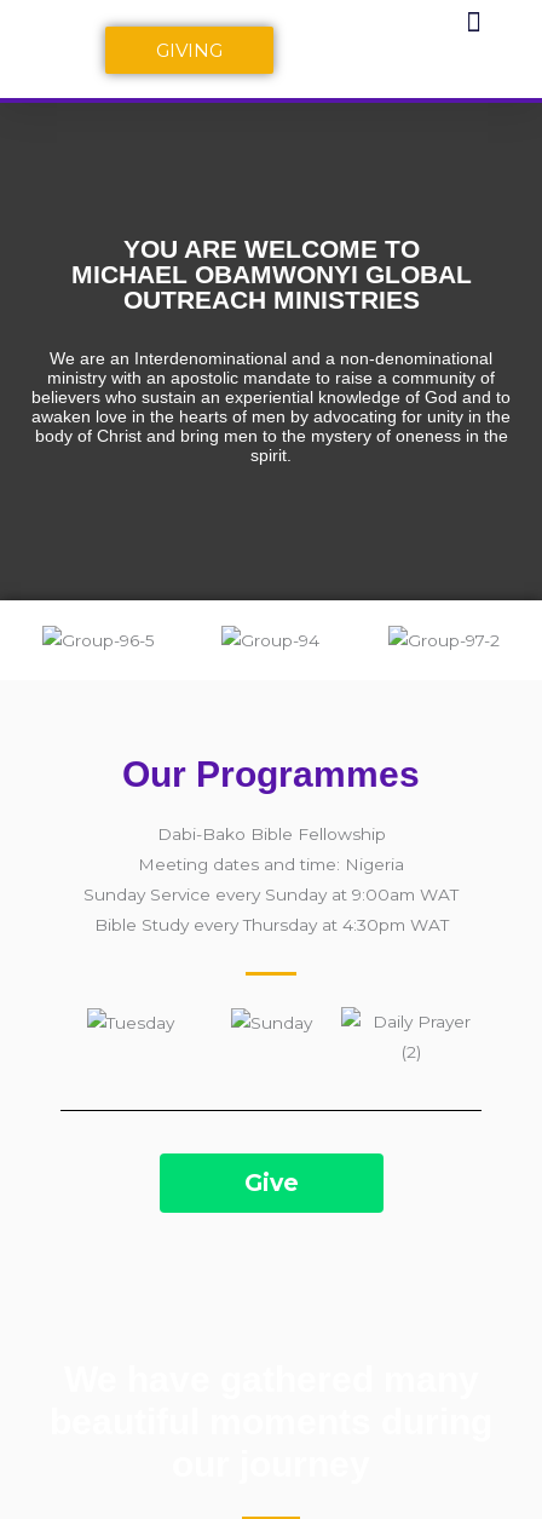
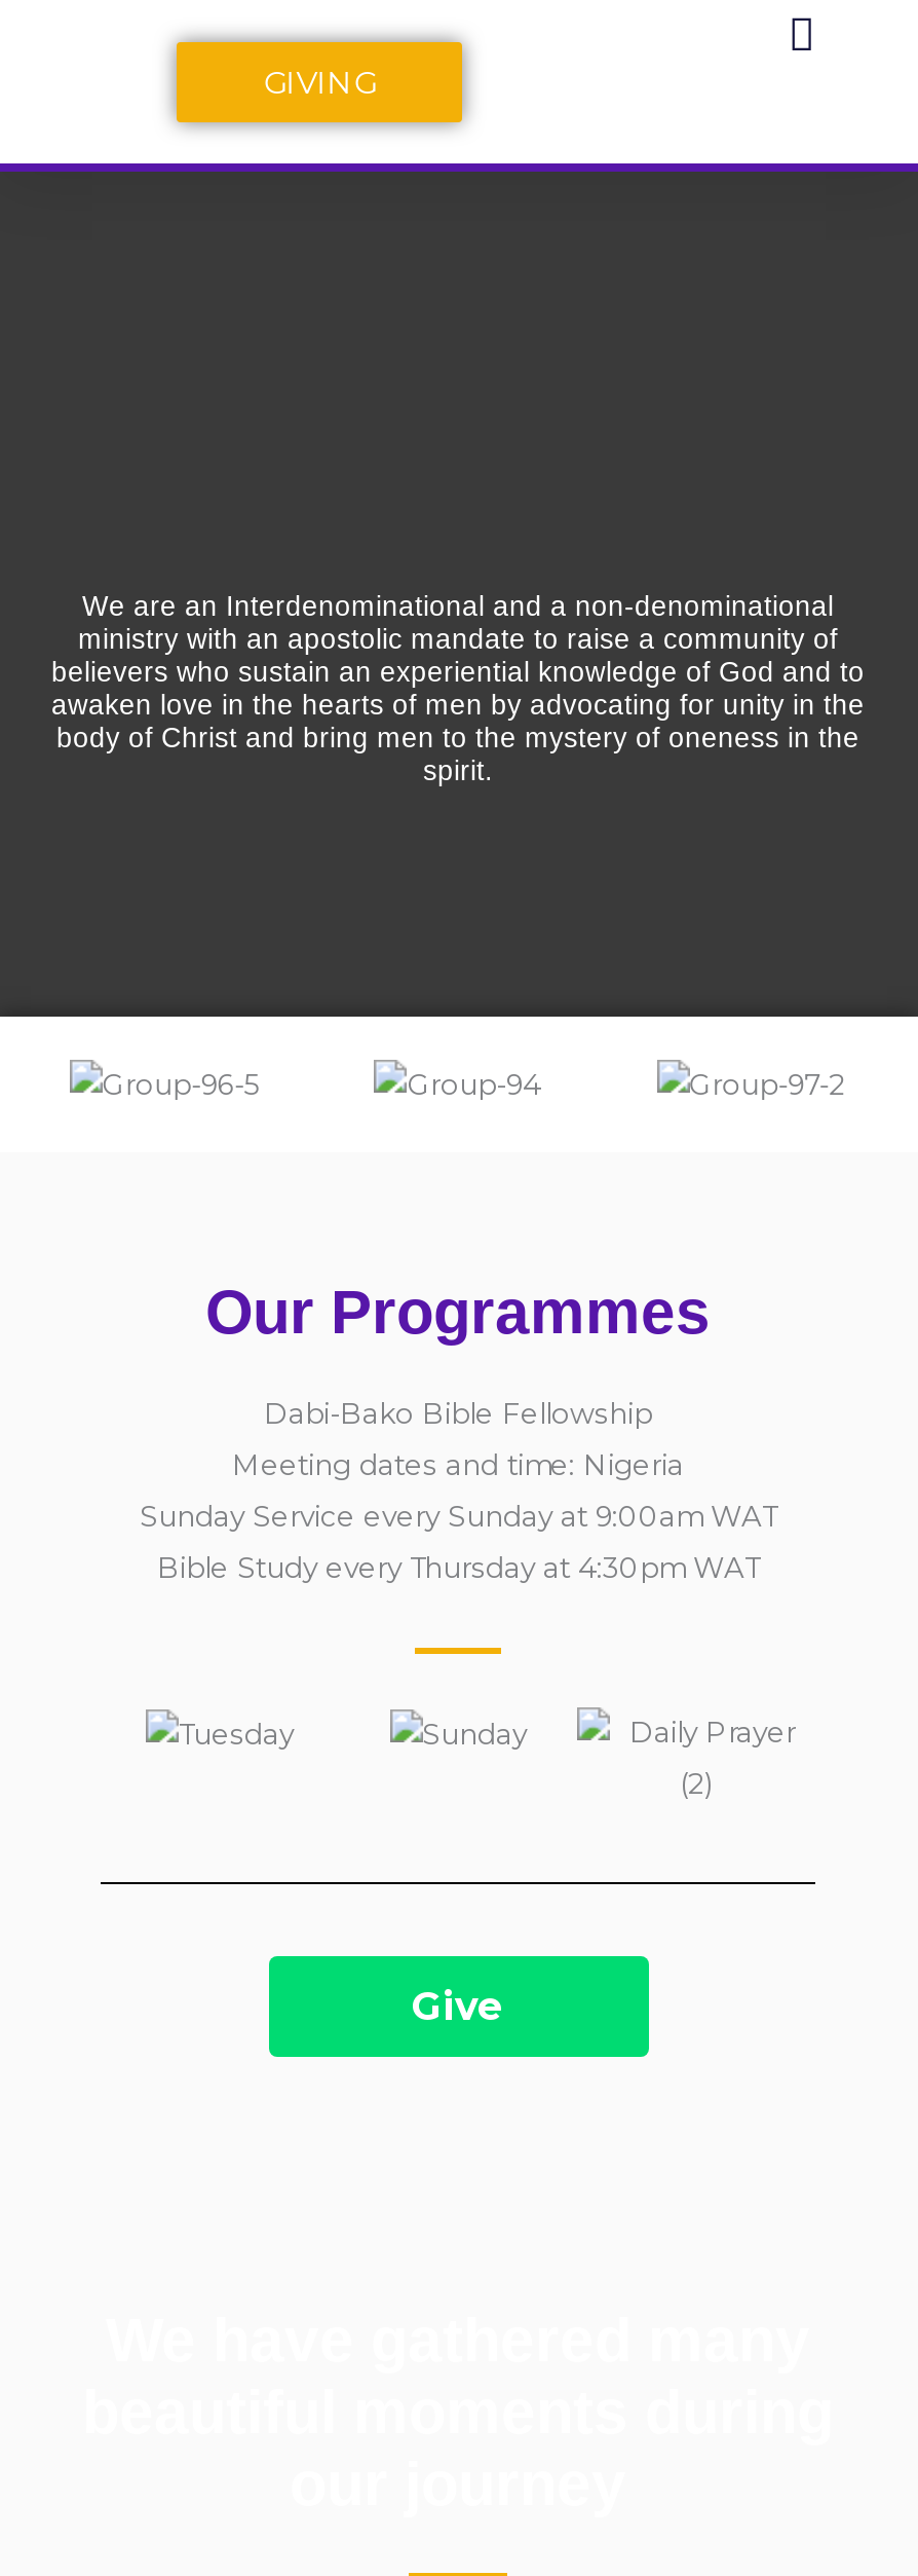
- YOU ARE WELCOME TO
- MICHAEL OBAMWONYI GLOBAL
- OUTREACH MINISTRIES
